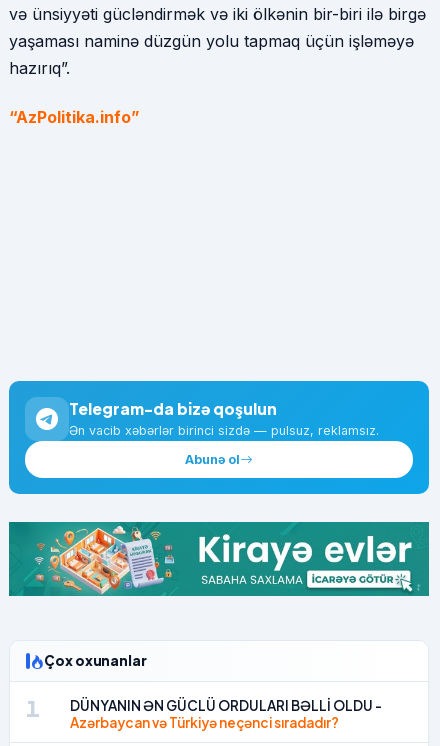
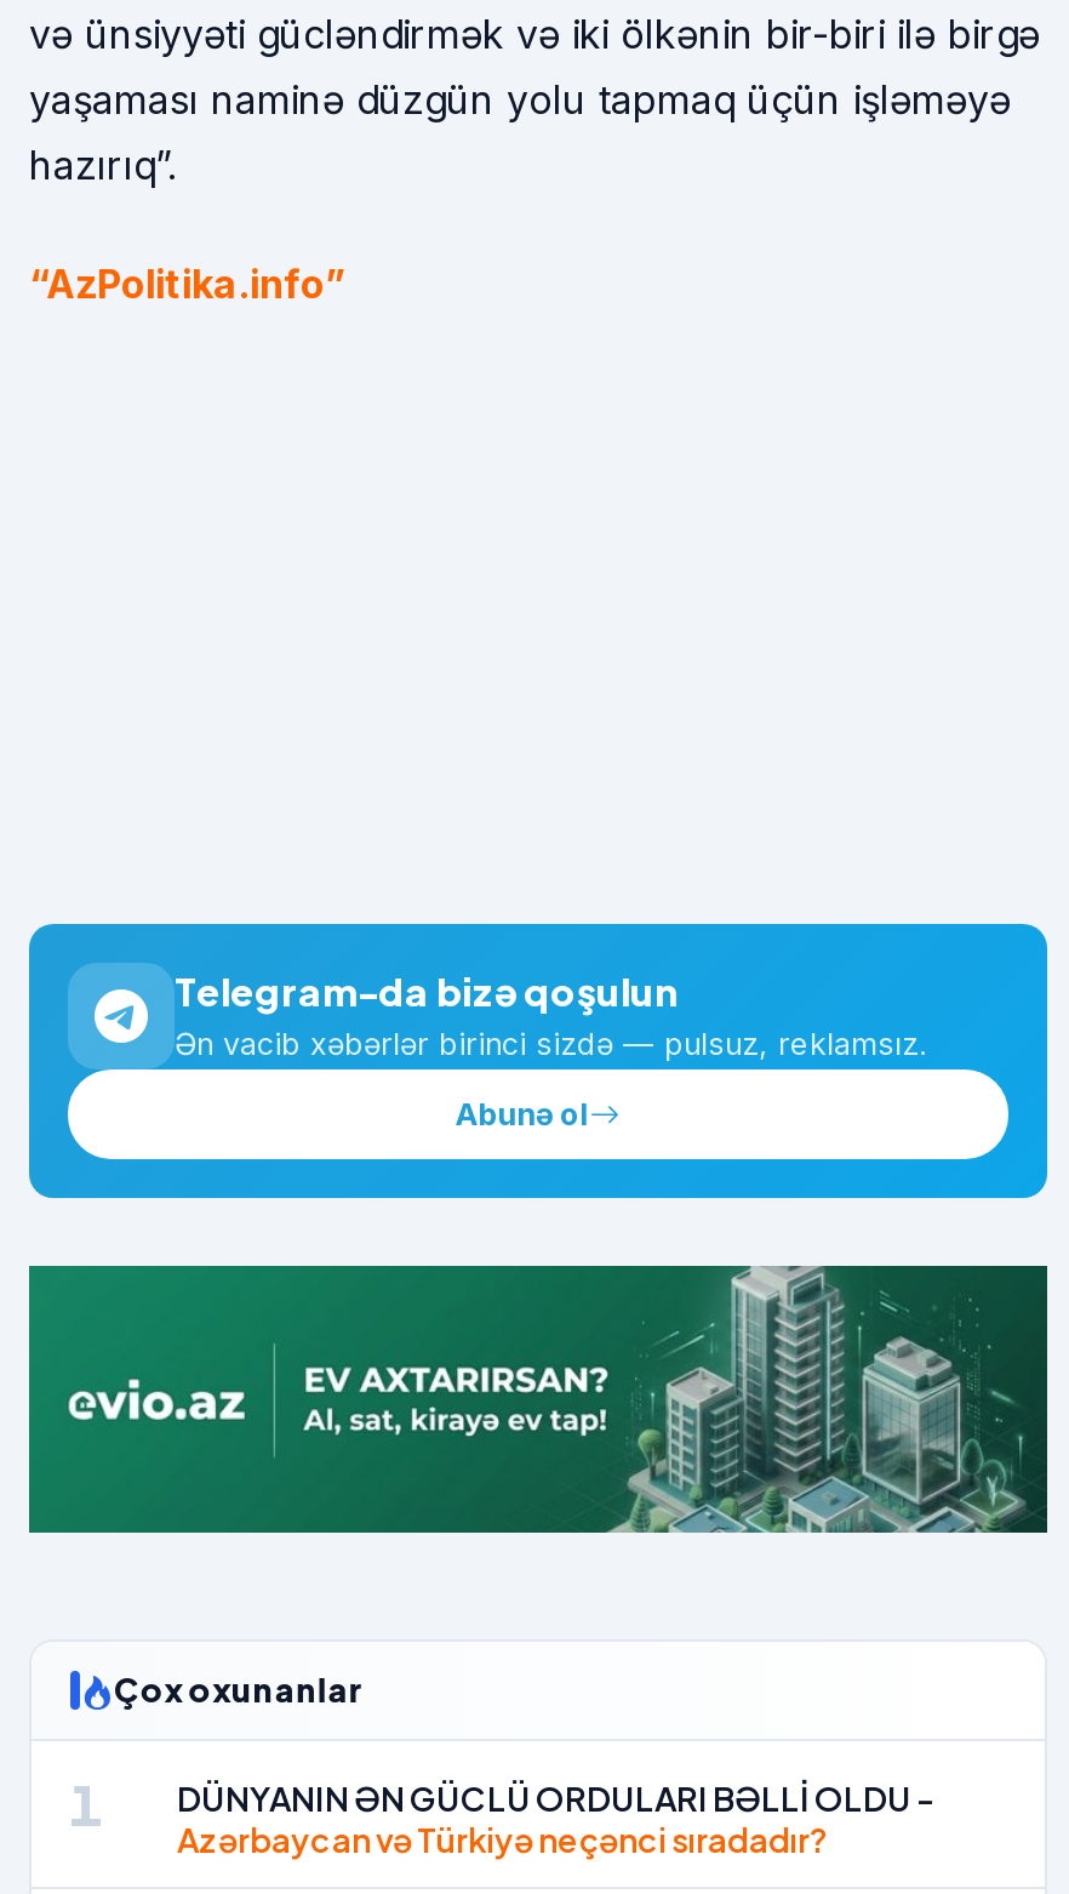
- [image]
+ [image]
